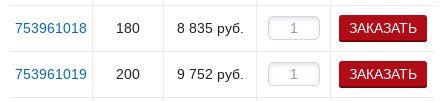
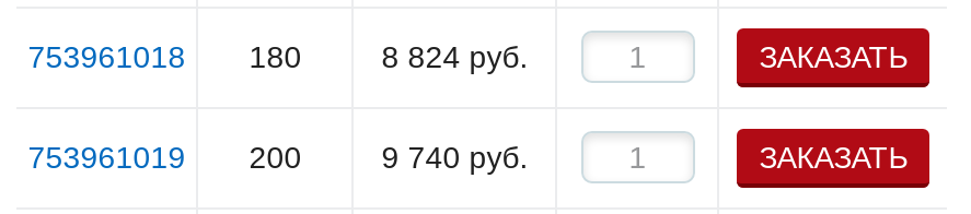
- 8 835 руб.
+ 8 824 руб.

- 9 752 руб.
+ 9 740 руб.
